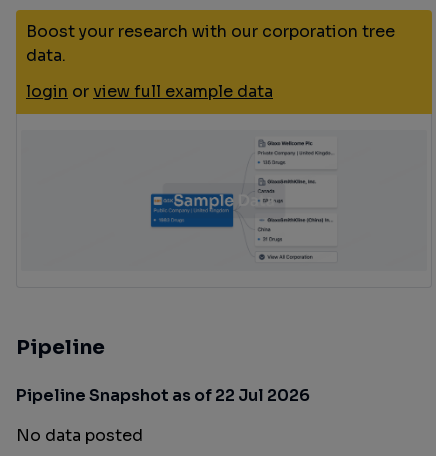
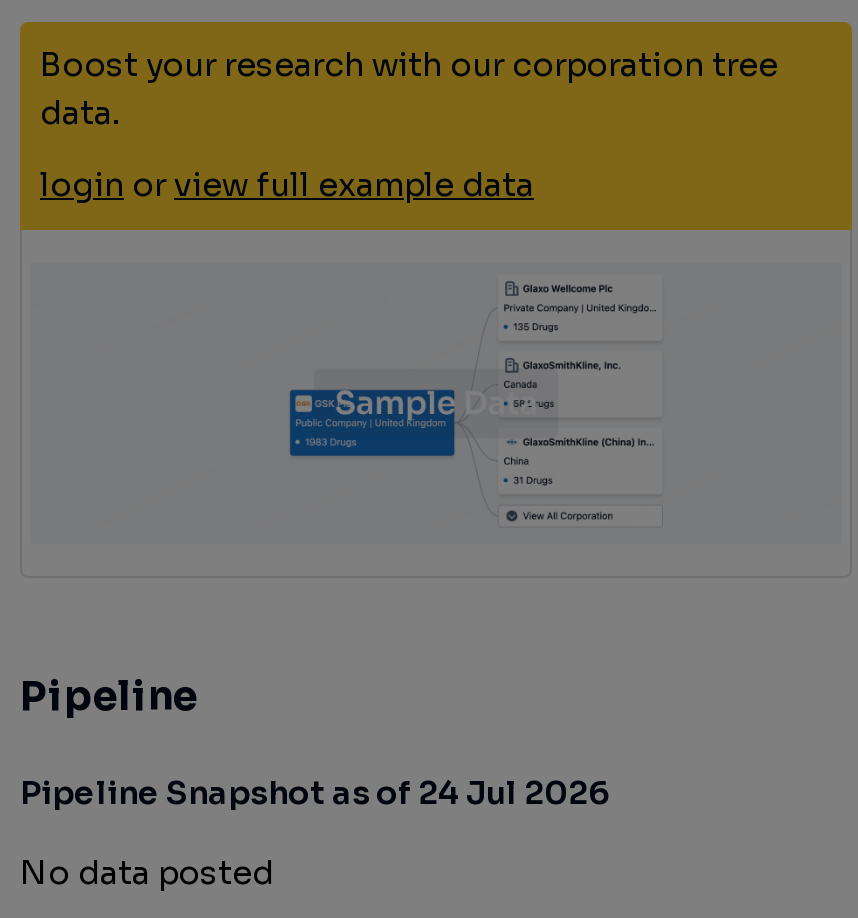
- Pipeline Snapshot as of 22 Jul 2026
+ Pipeline Snapshot as of 24 Jul 2026
